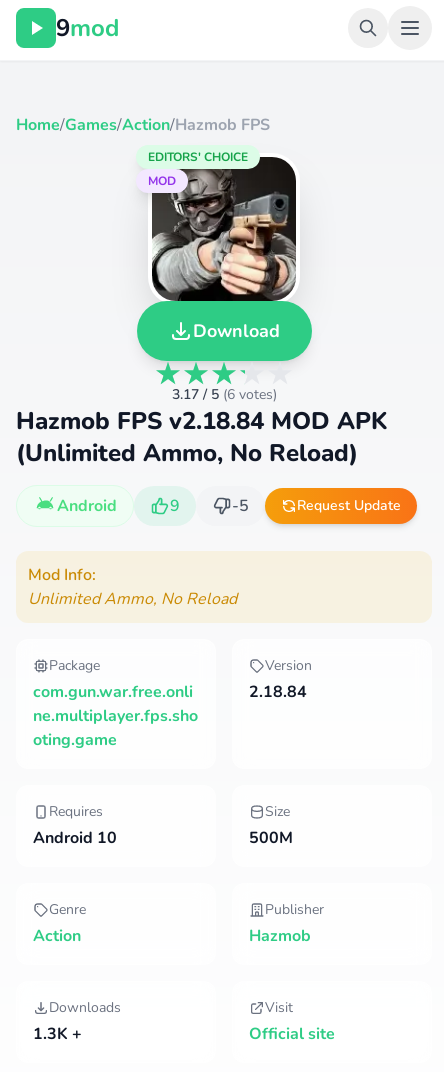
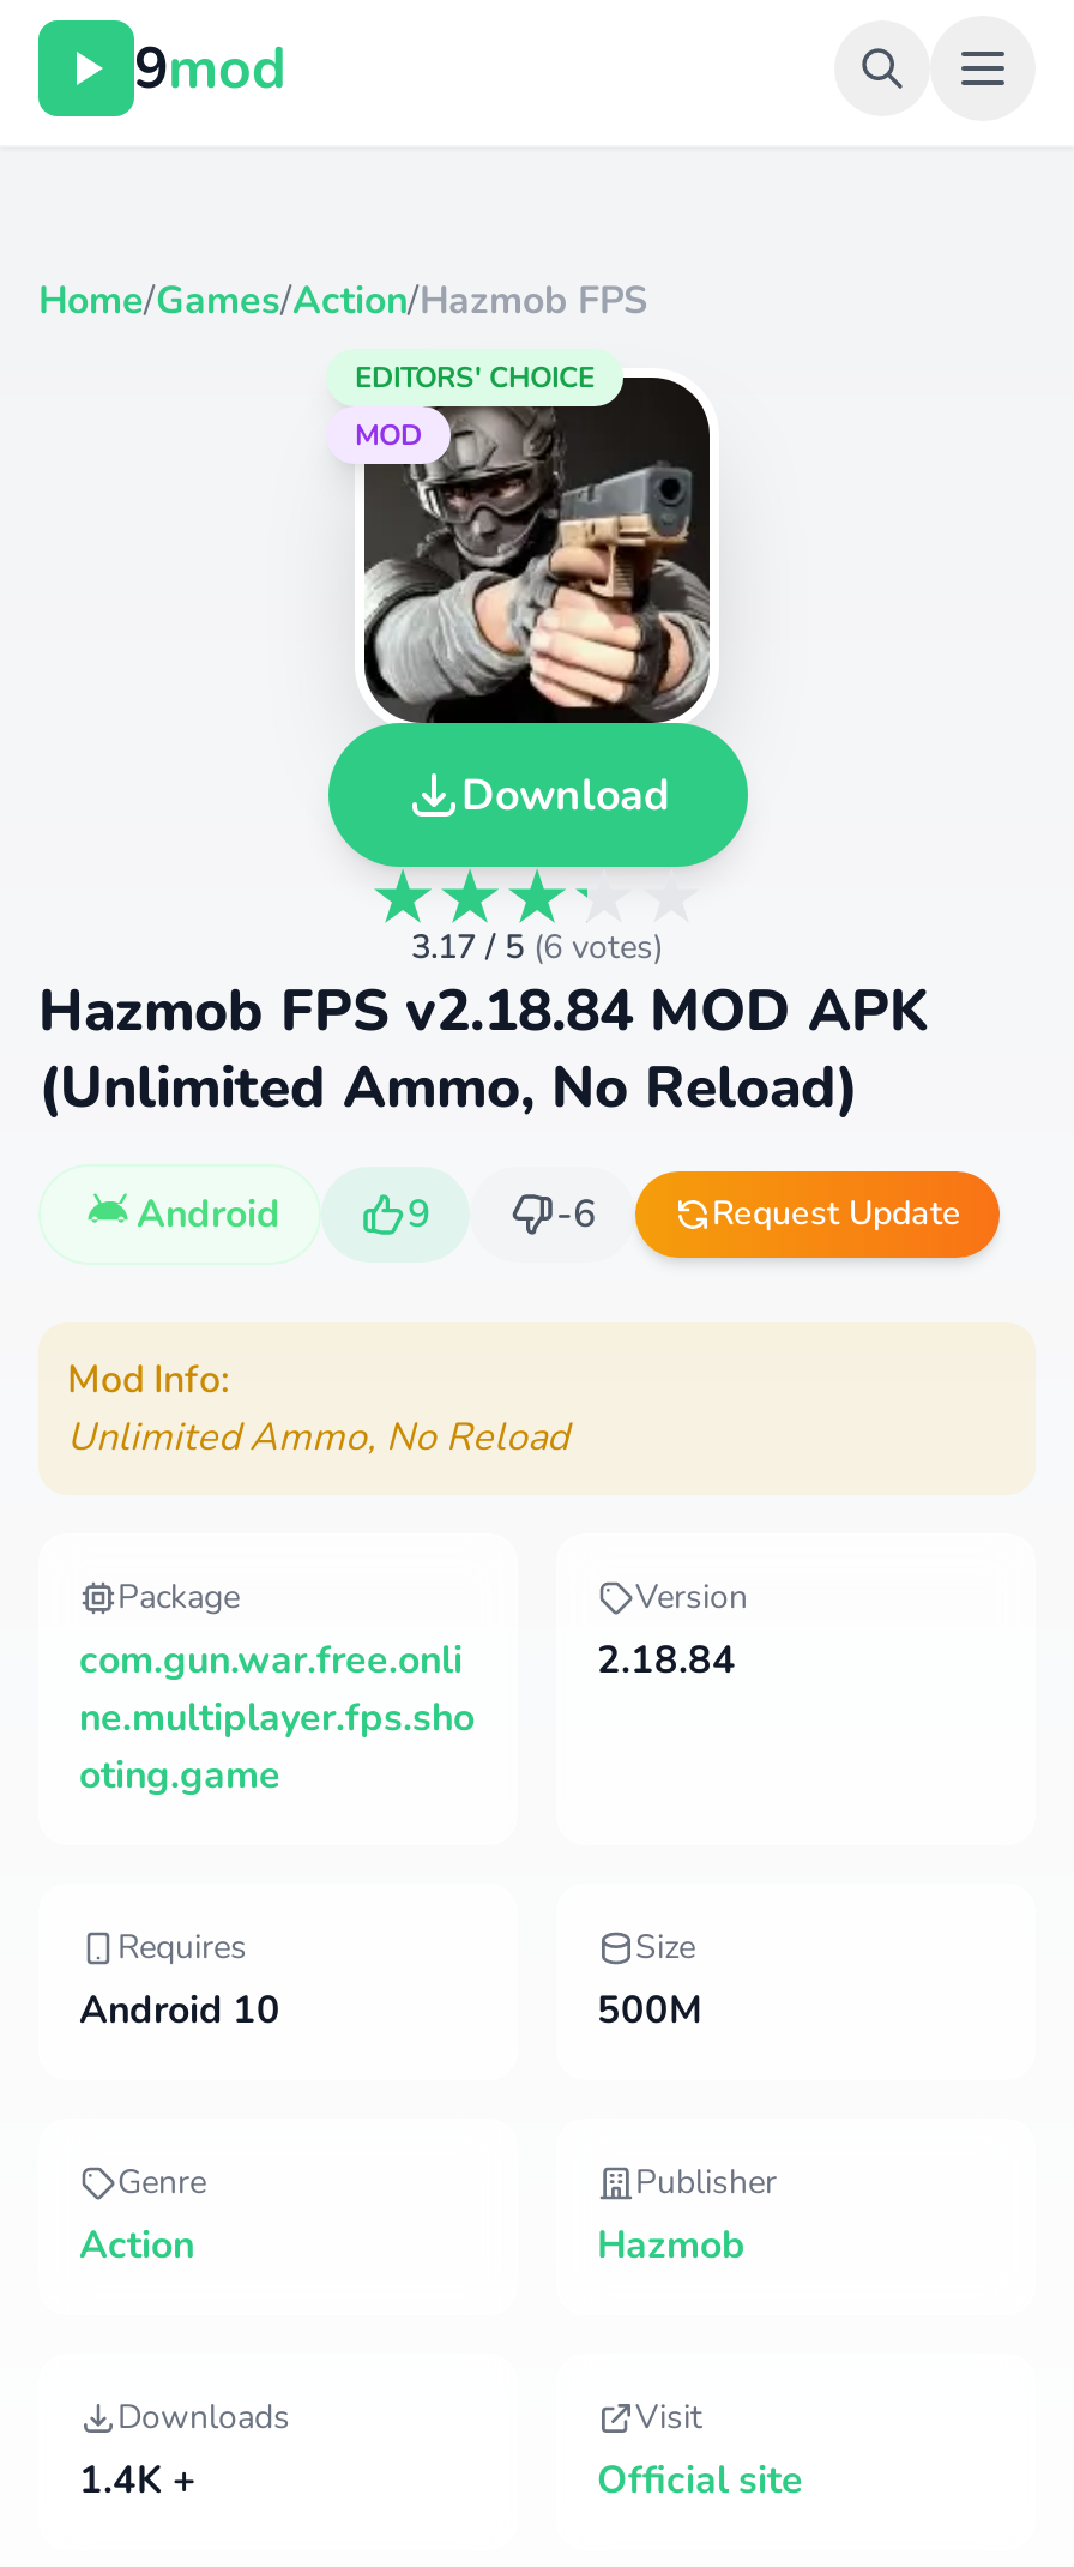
- -5
+ -6

- 1.3K +
+ 1.4K +
